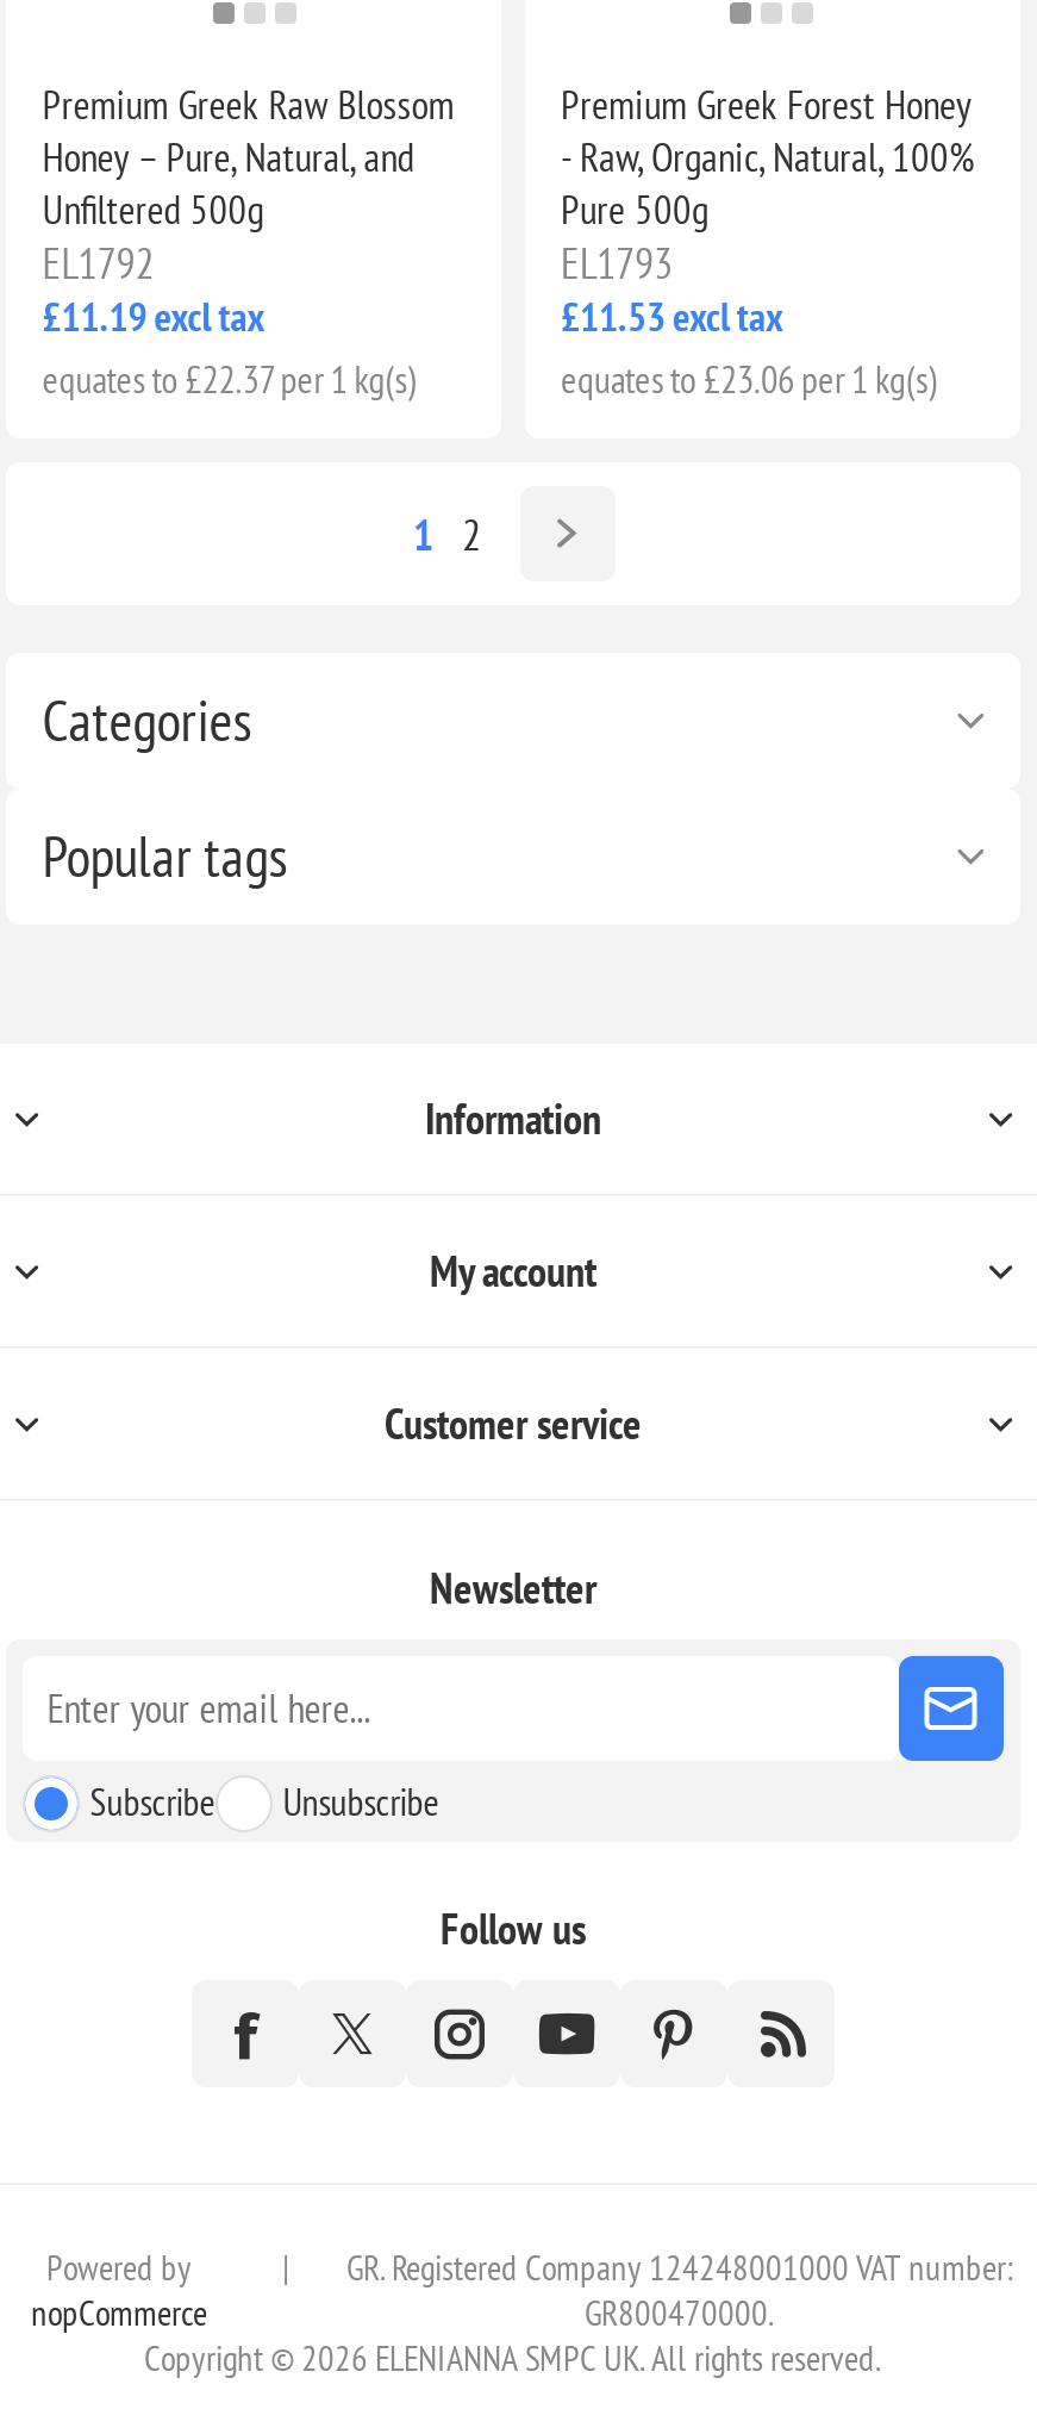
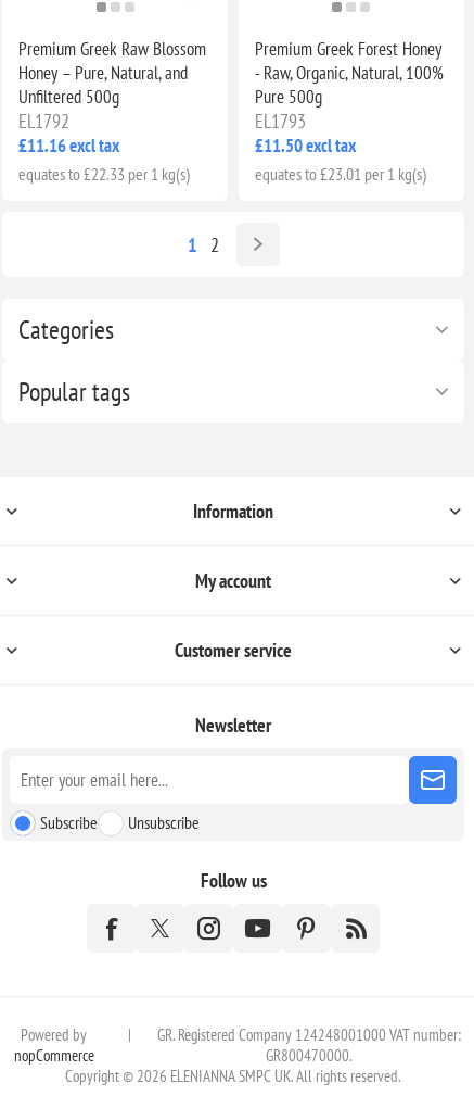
- £11.19 excl tax
+ £11.16 excl tax

- £11.53 excl tax
+ £11.50 excl tax

- equates to £22.37 per 1 kg(s)
+ equates to £22.33 per 1 kg(s)

- equates to £23.06 per 1 kg(s)
+ equates to £23.01 per 1 kg(s)
